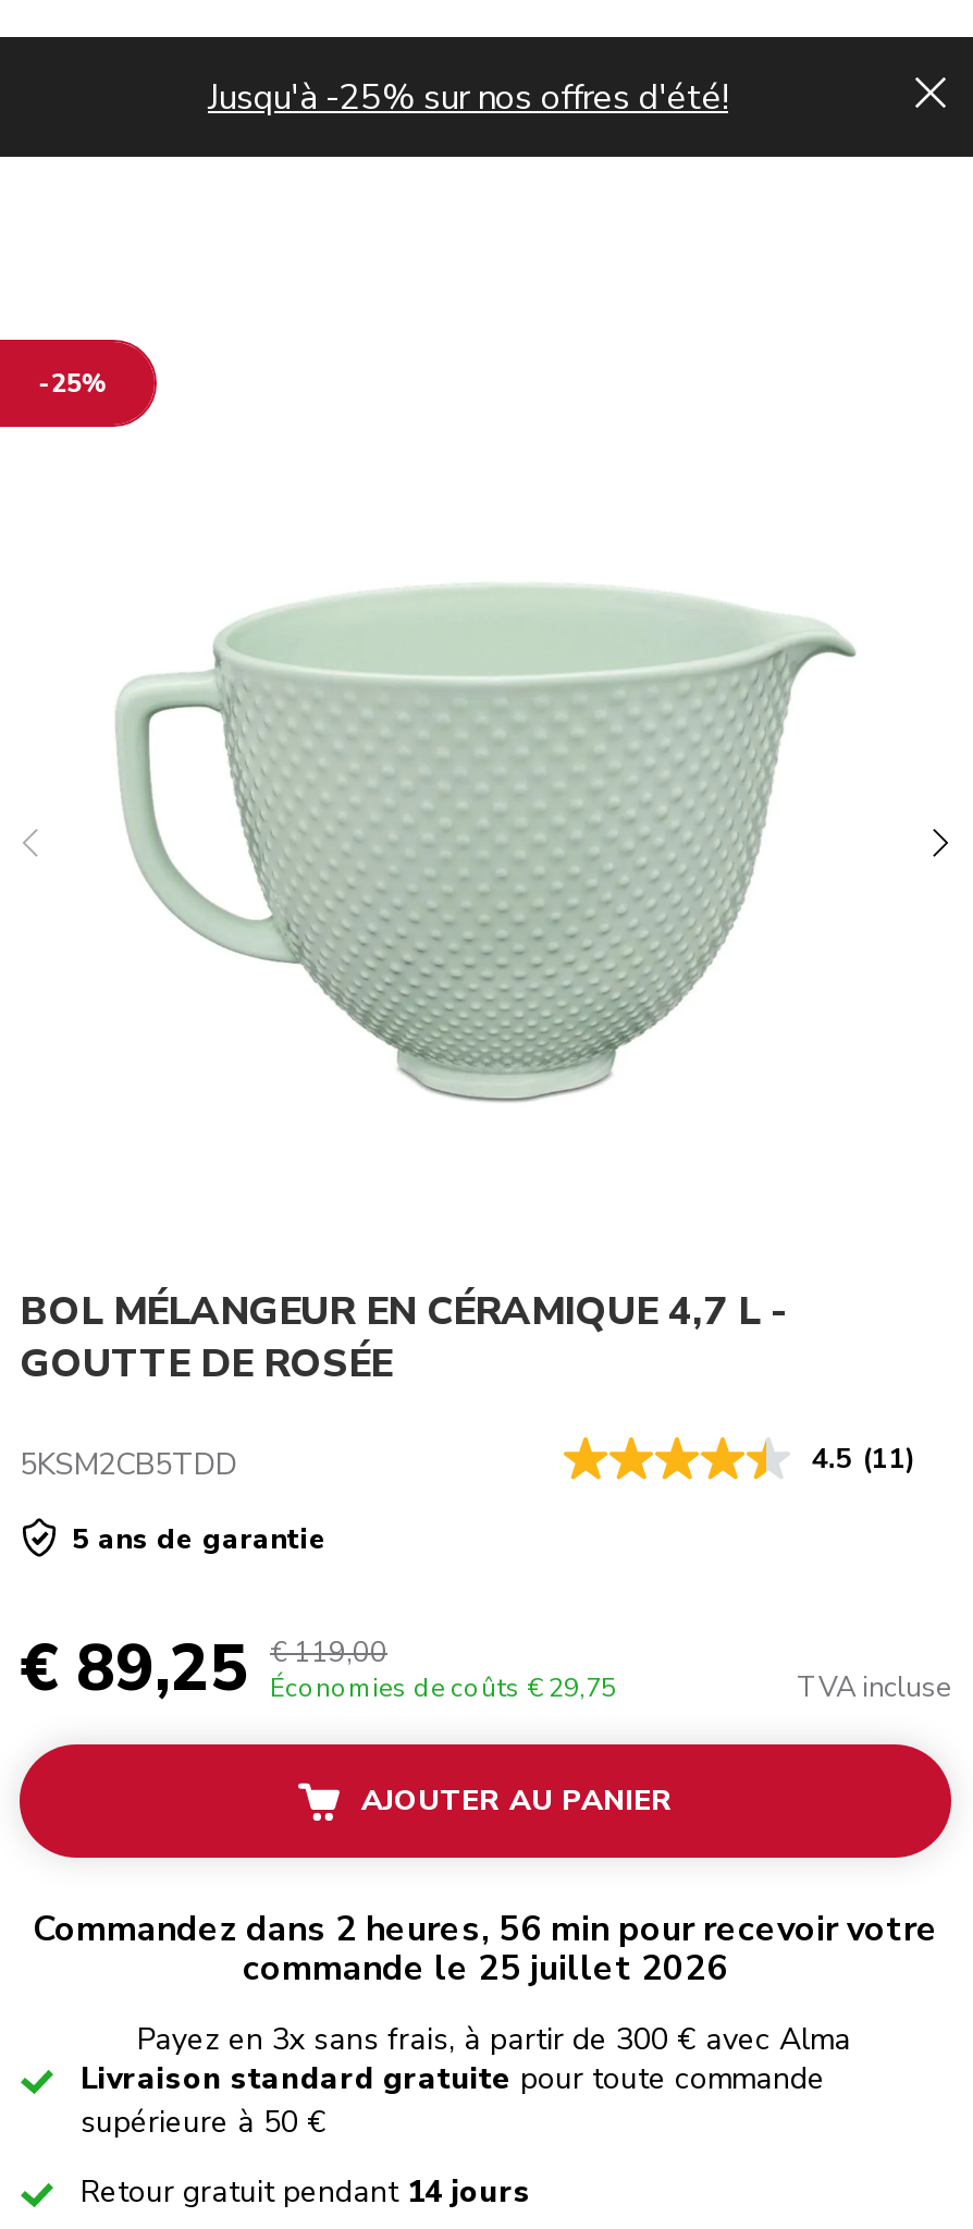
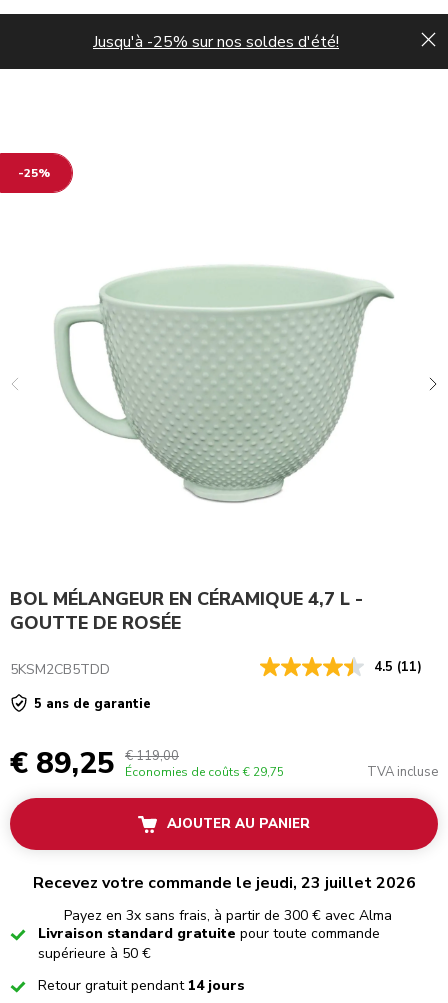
- Jusqu'à -25% sur nos offres d'été!
+ Jusqu'à -25% sur nos soldes d'été!

- Commandez dans 2 heures, 56 min pour recevoir votre
- commande le 25 juillet 2026
+ Recevez votre commande le jeudi, 23 juillet 2026
